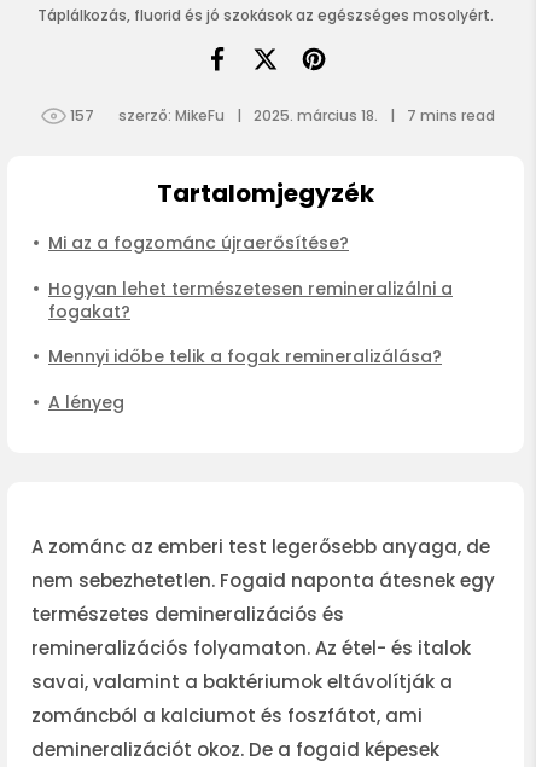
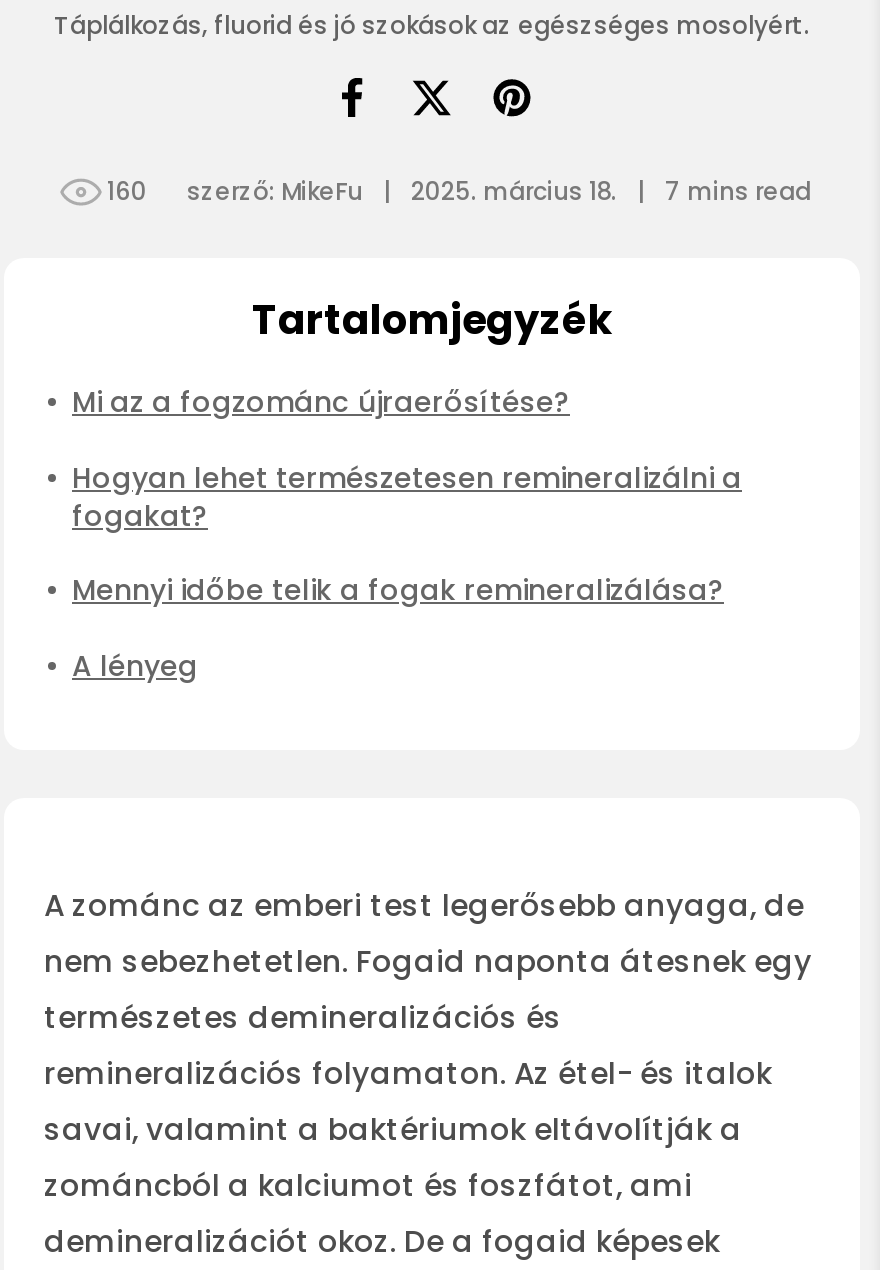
- 157
+ 160
